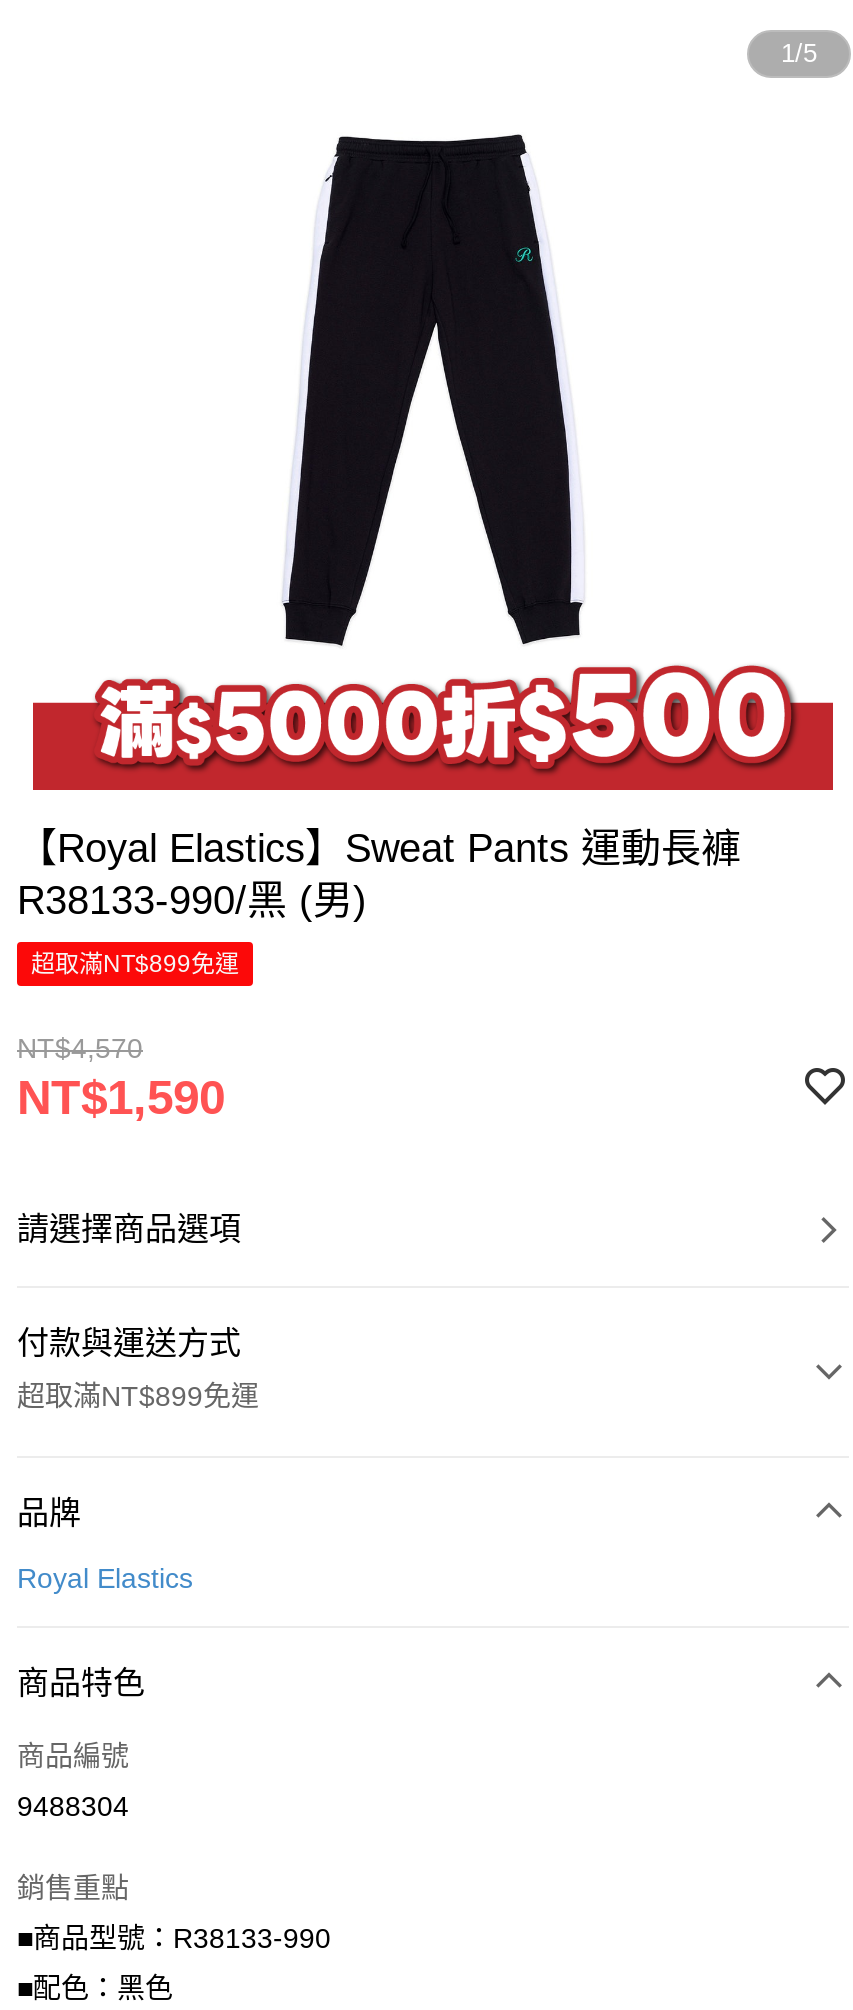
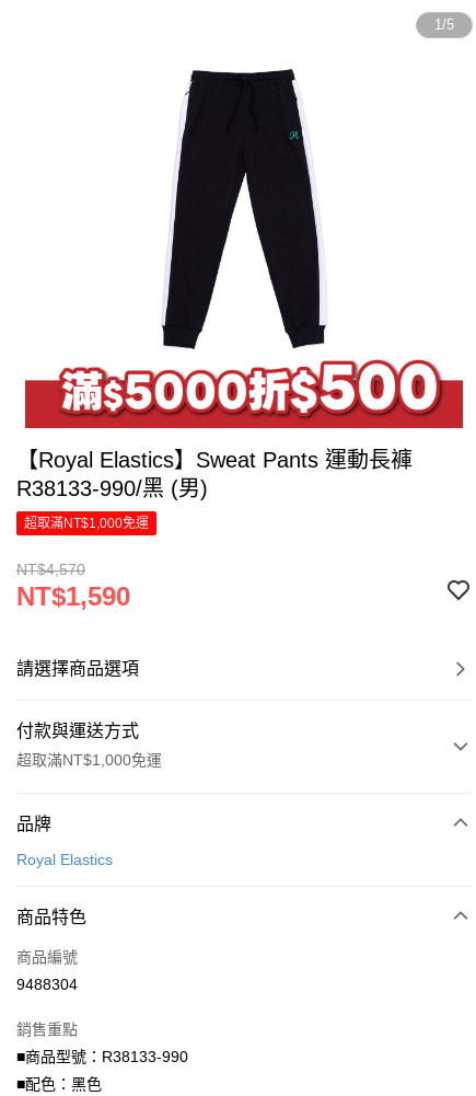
- 超取滿NT$899免運
+ 超取滿NT$1,000免運

- 超取滿NT$899免運
+ 超取滿NT$1,000免運
